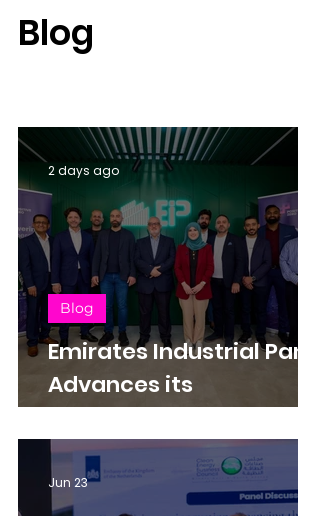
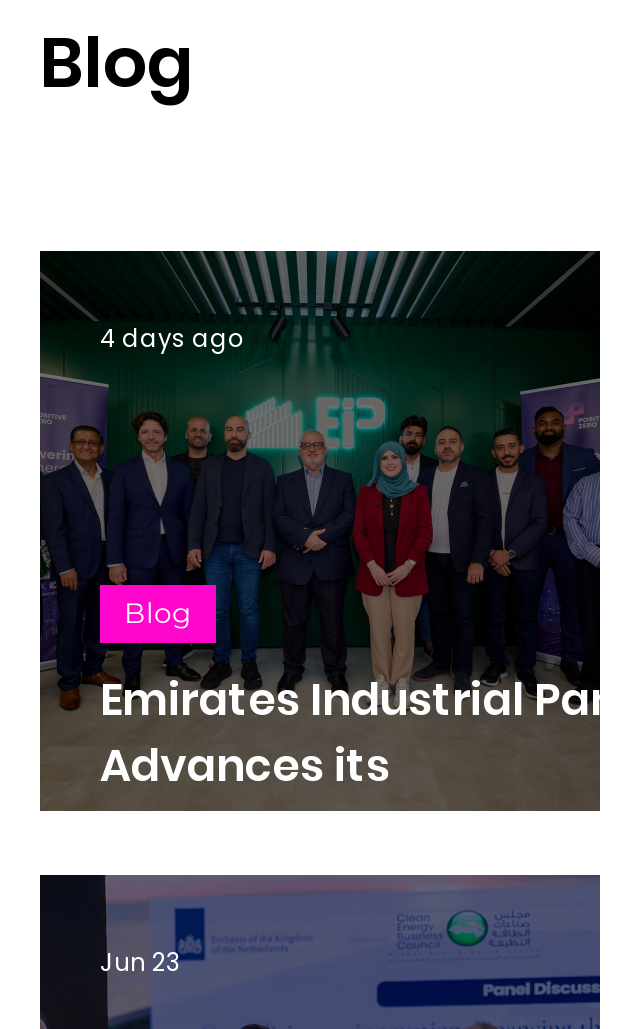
- 2 days ago
+ 4 days ago
